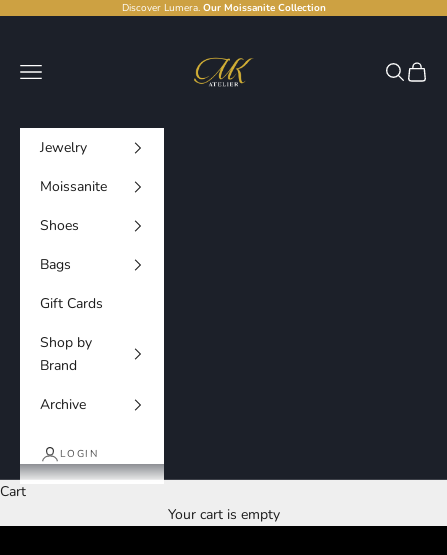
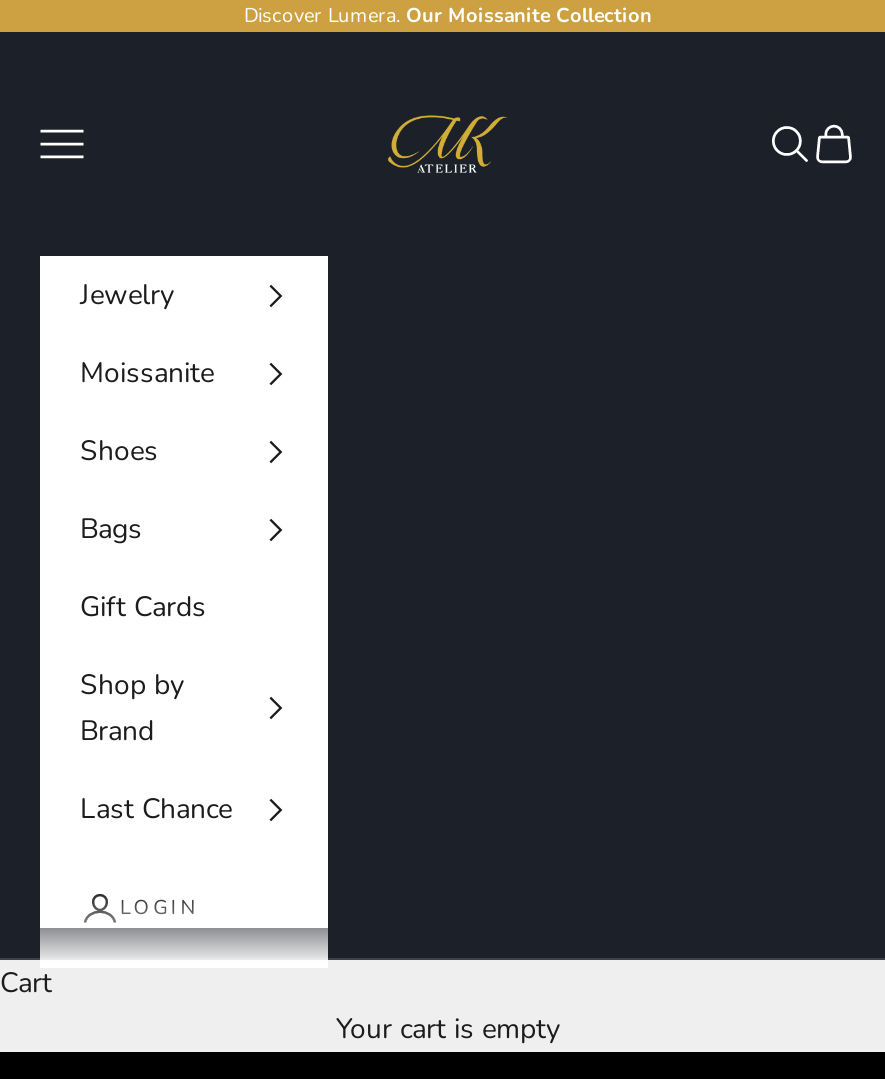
- Archive
+ Last Chance
